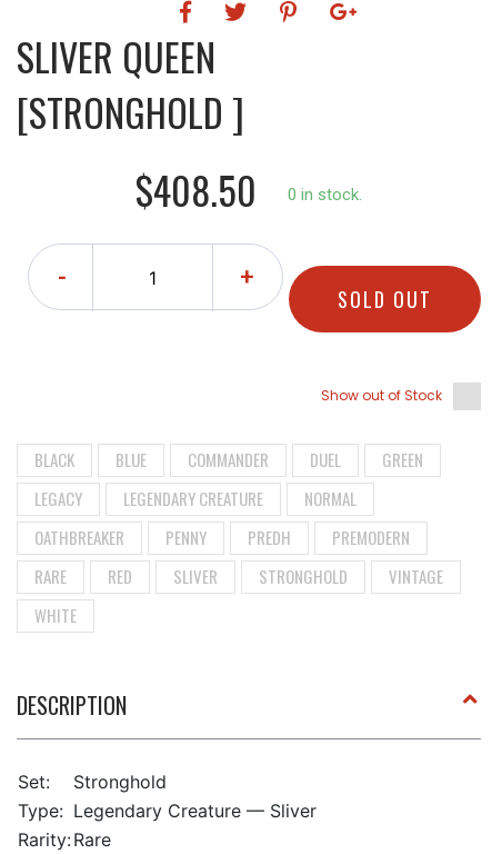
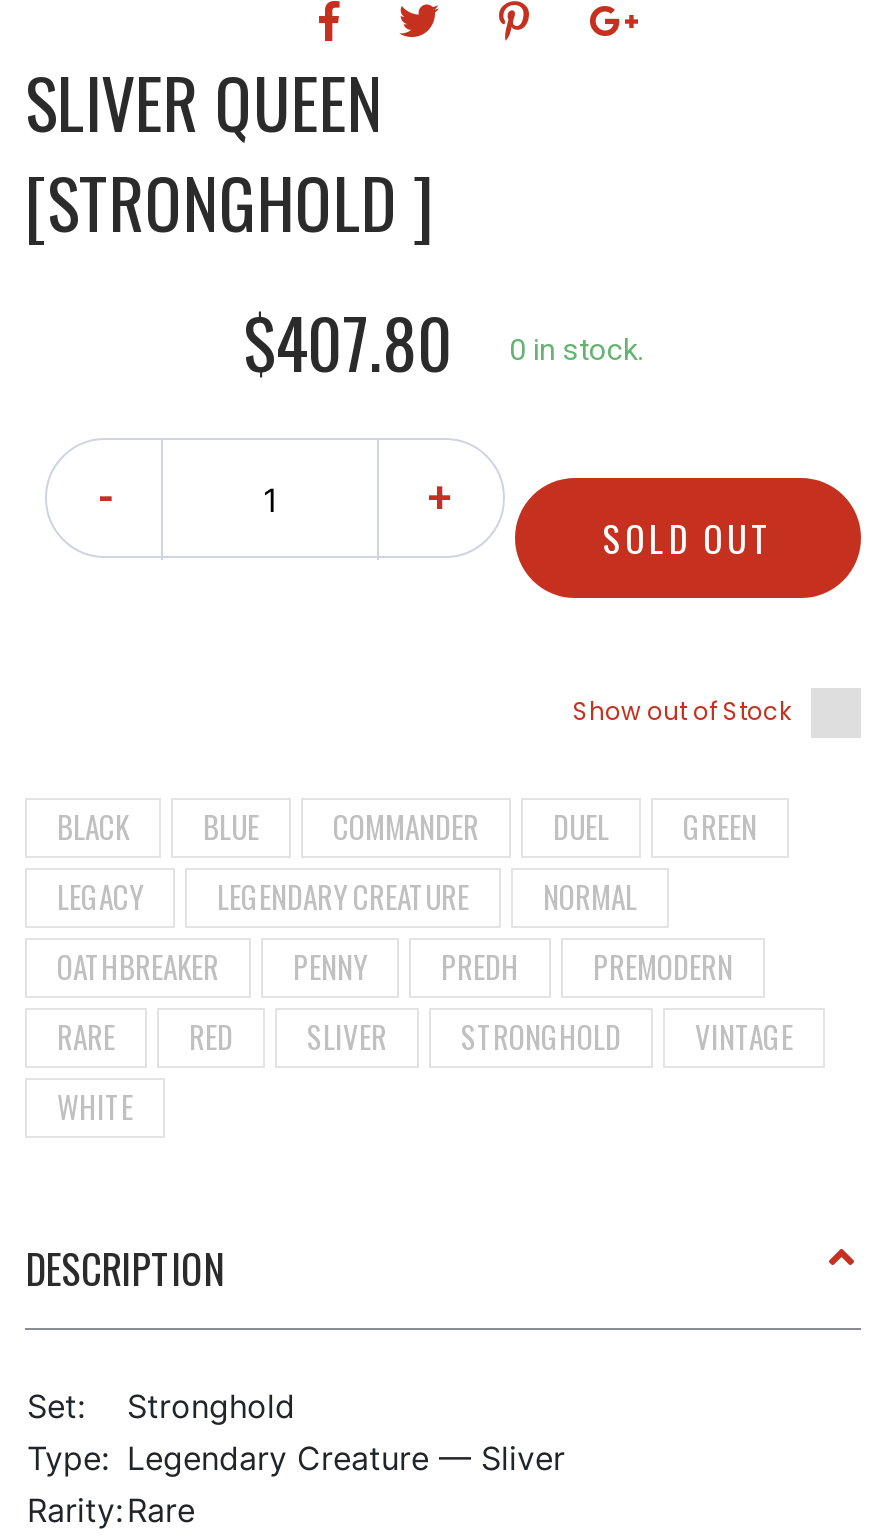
- $408.50 0 in stock.
+ $407.80 0 in stock.
